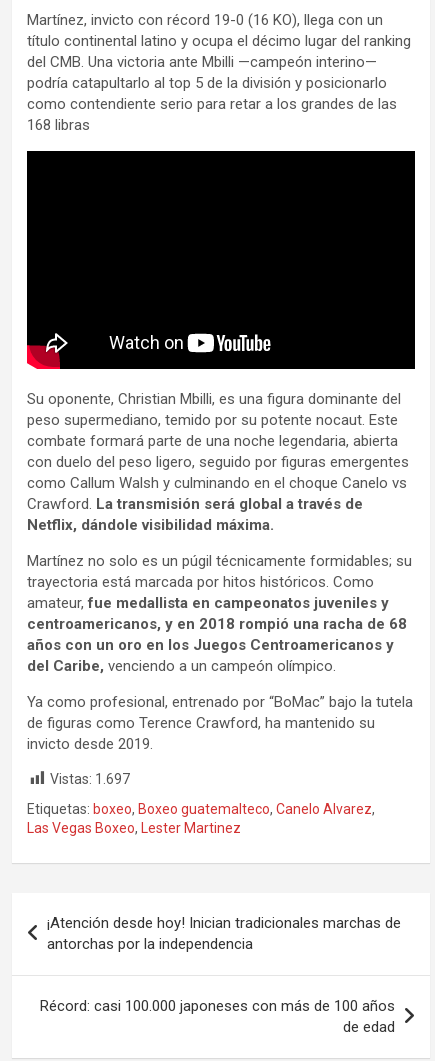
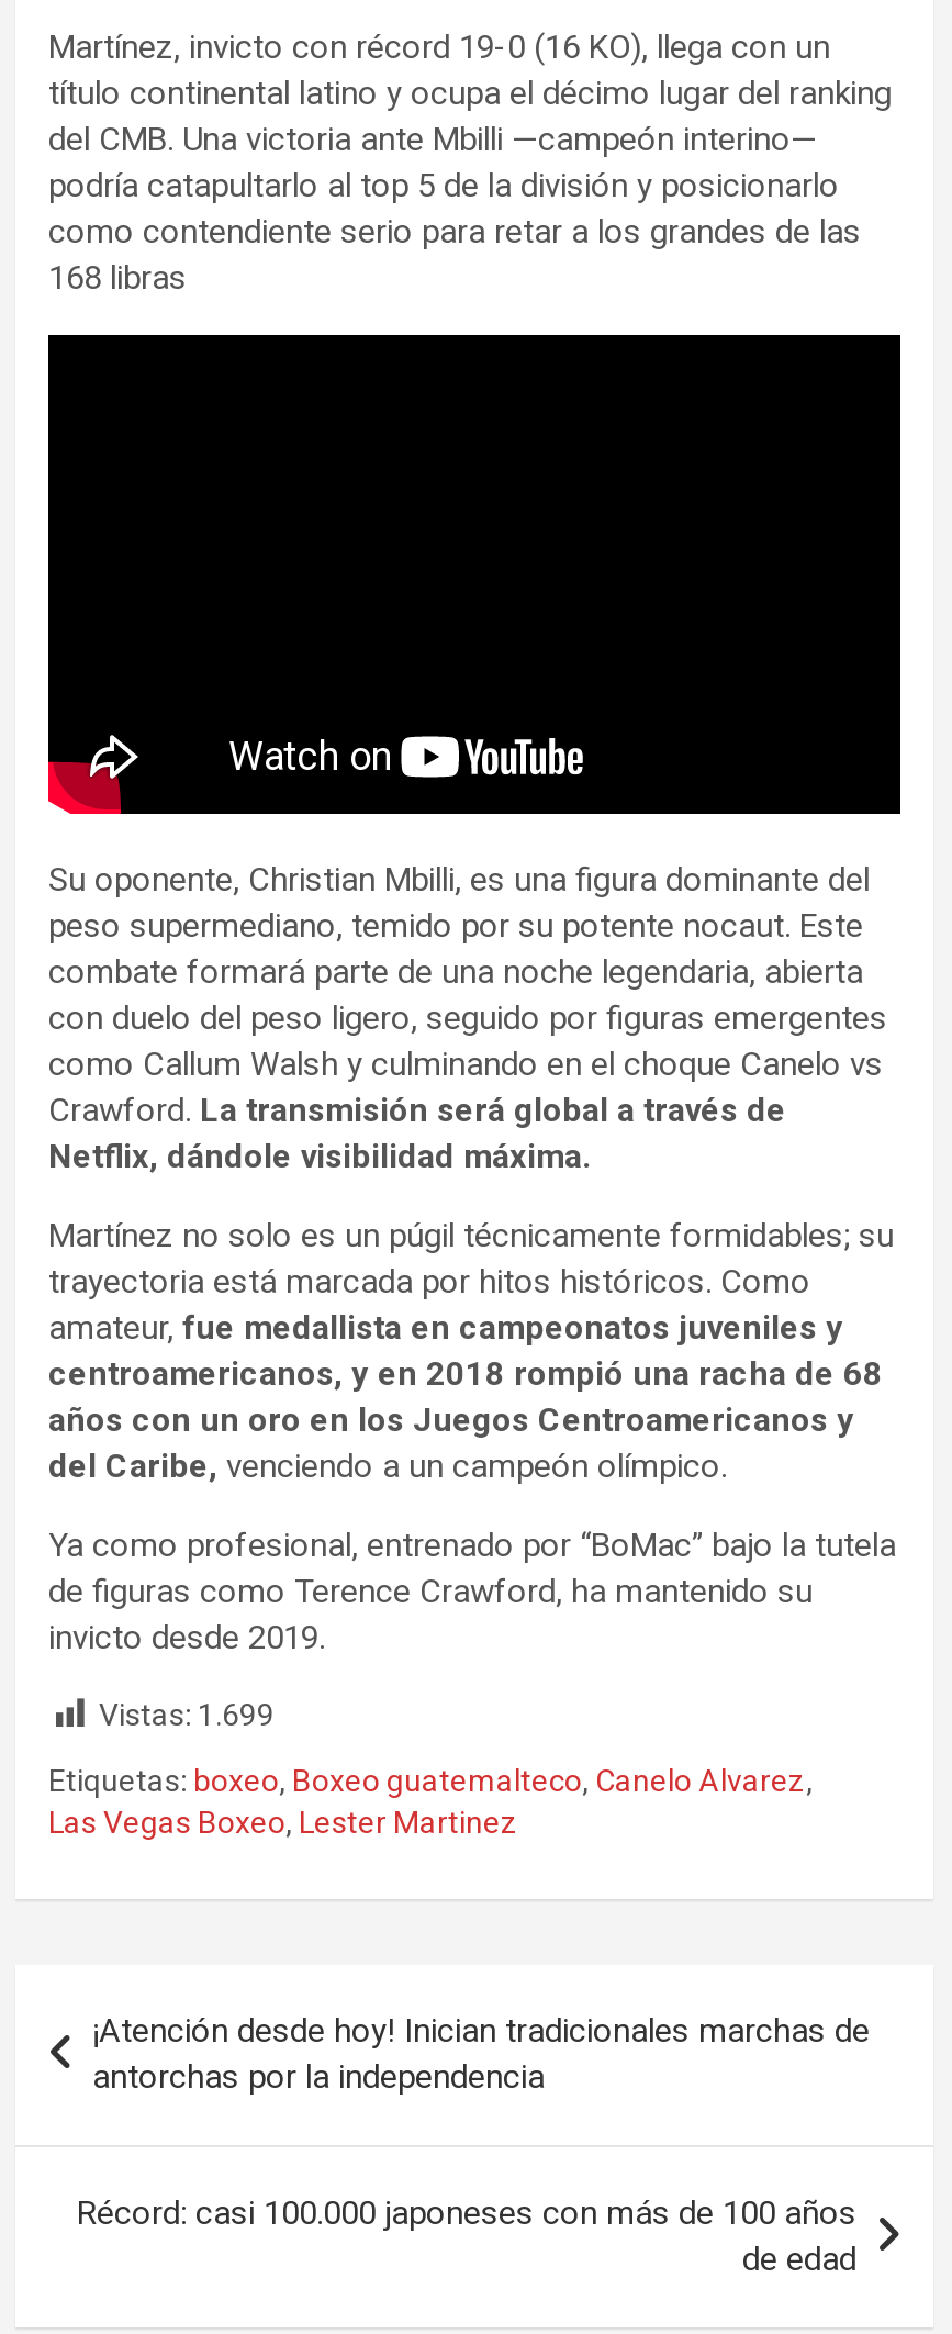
- Vistas: 1.697
+ Vistas: 1.699
